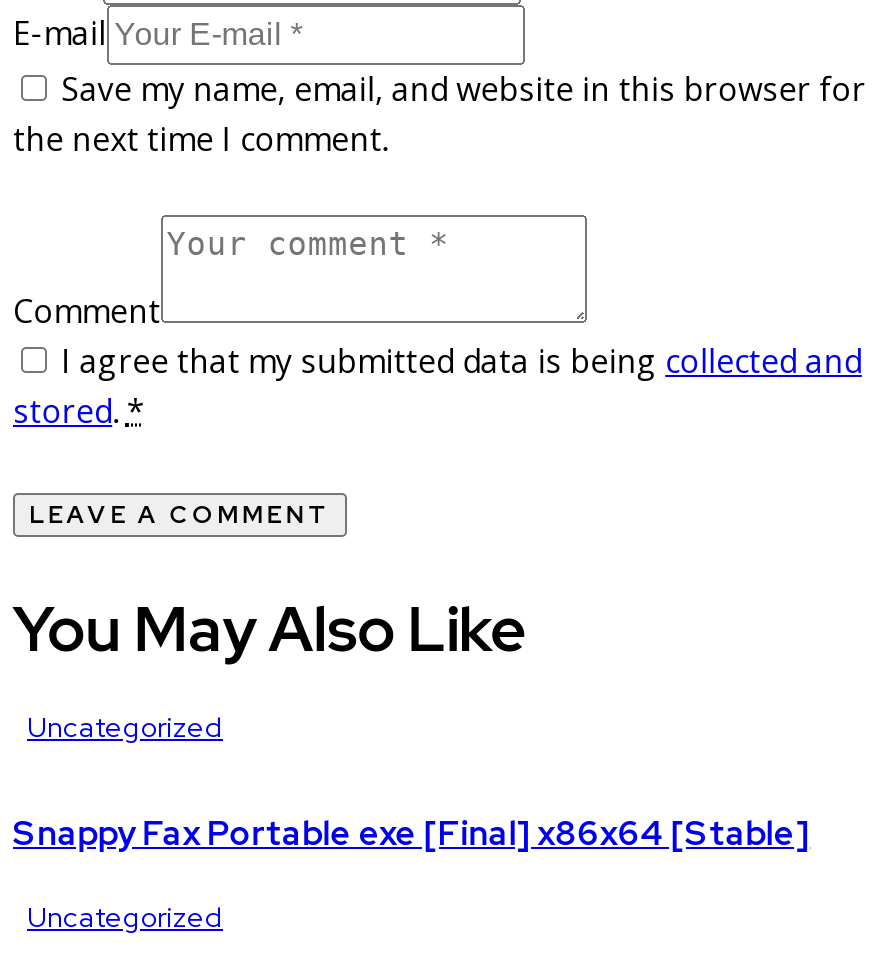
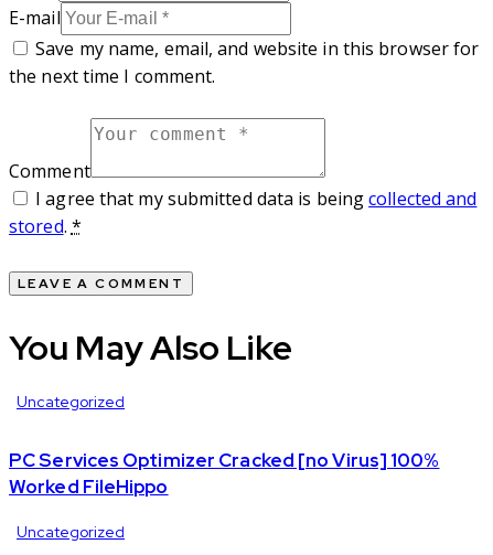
- Snappy Fax Portable exe [Final] x86x64 [Stable]
+ PC Services Optimizer Cracked [no Virus] 100%
+ Worked FileHippo
